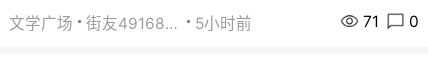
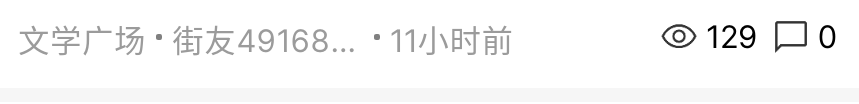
- 5小时前
+ 11小时前

- 71 0
+ 129 0
